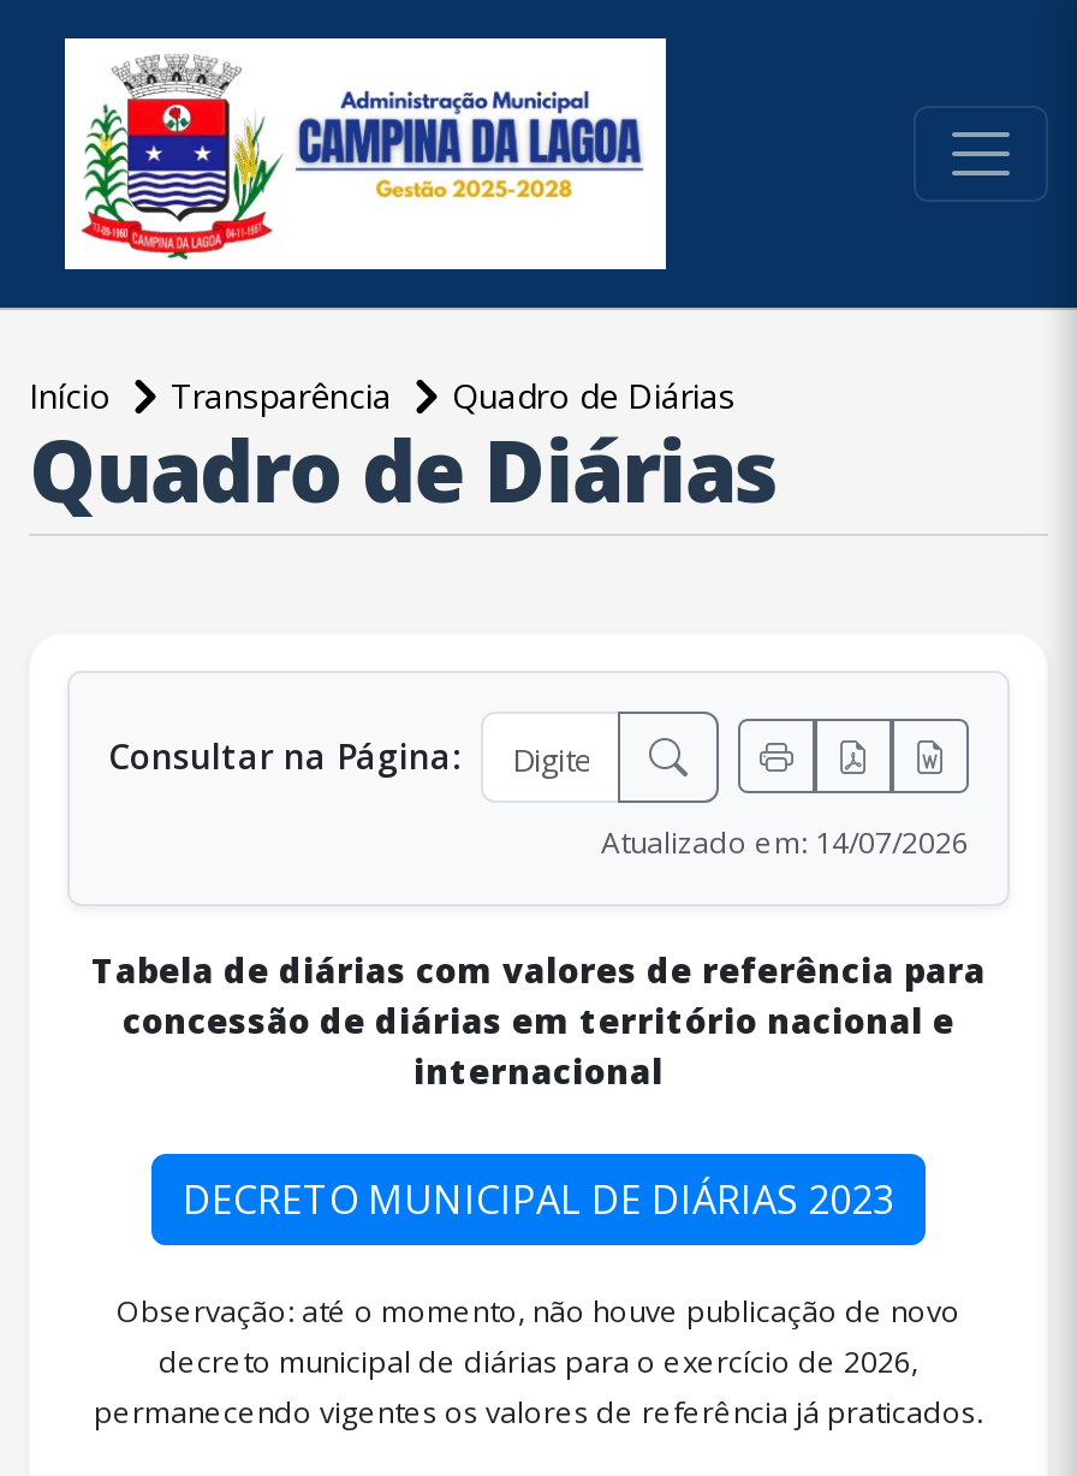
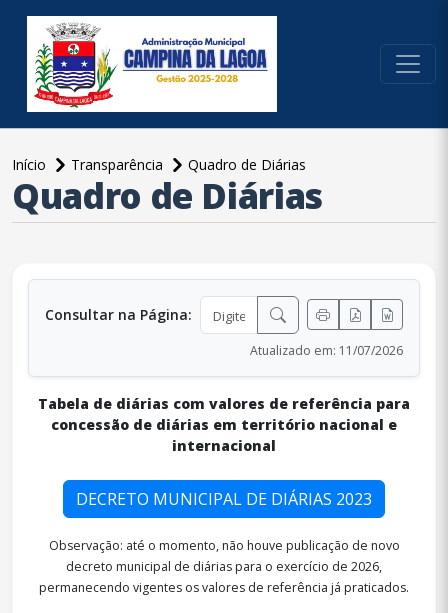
- Atualizado em: 14/07/2026
+ Atualizado em: 11/07/2026
